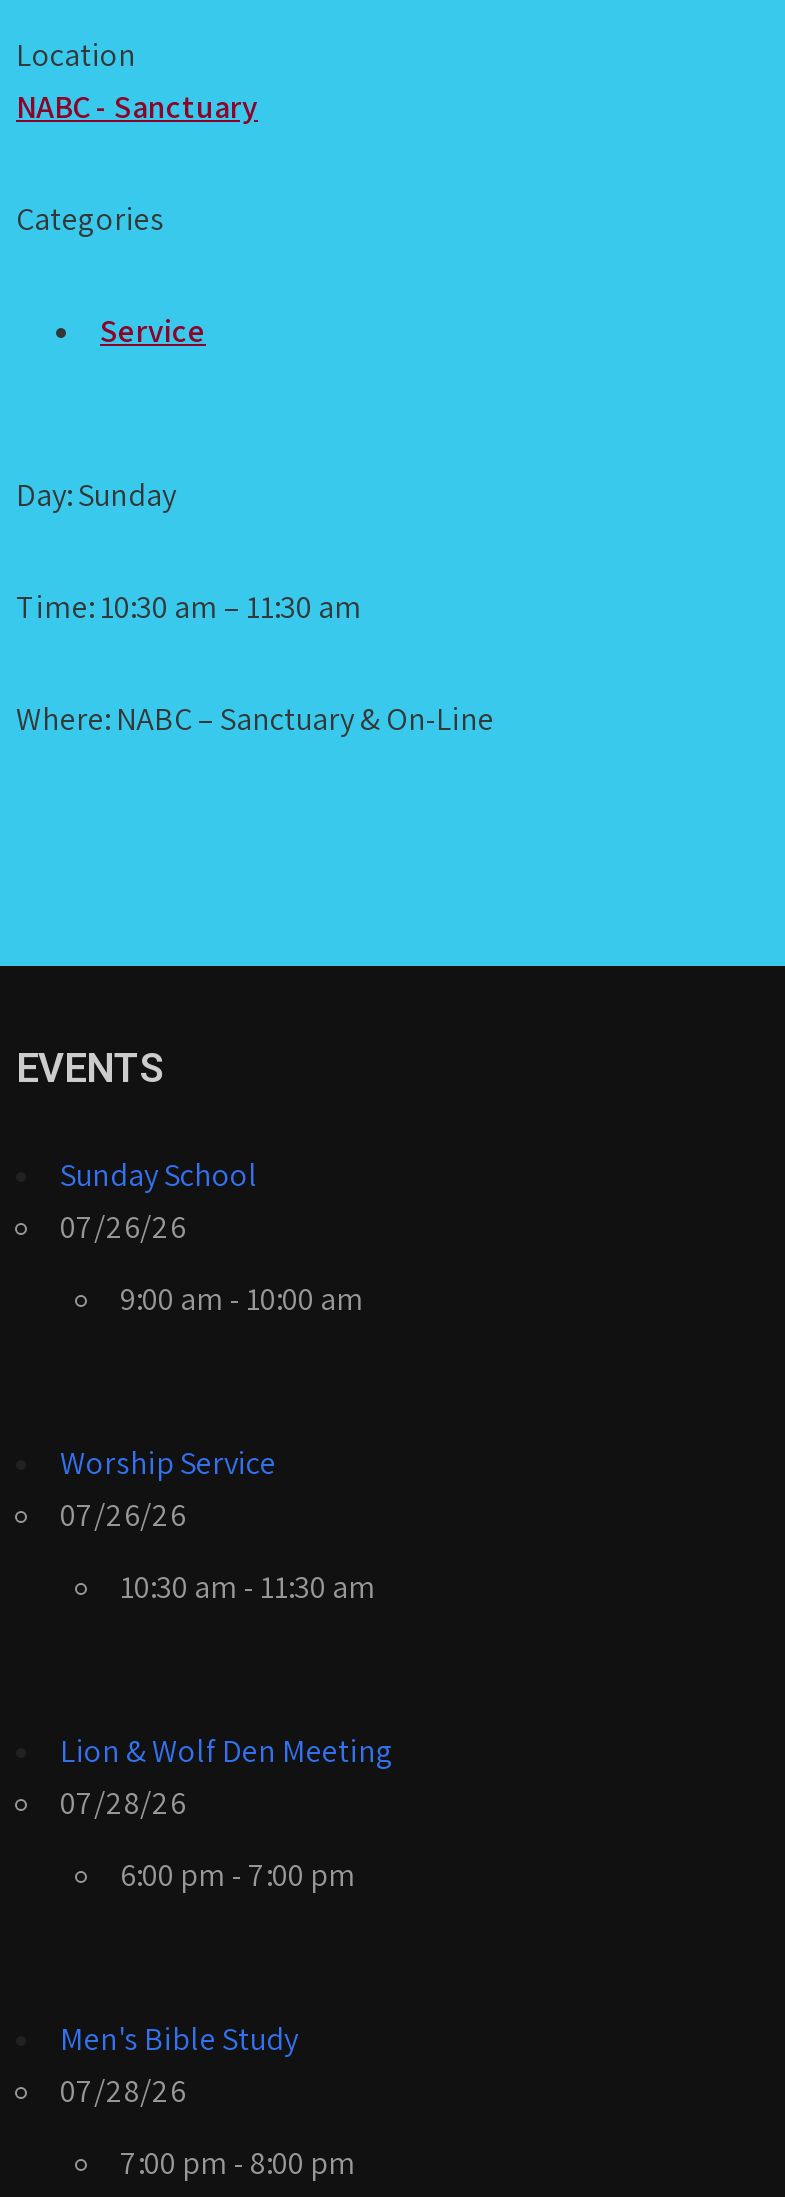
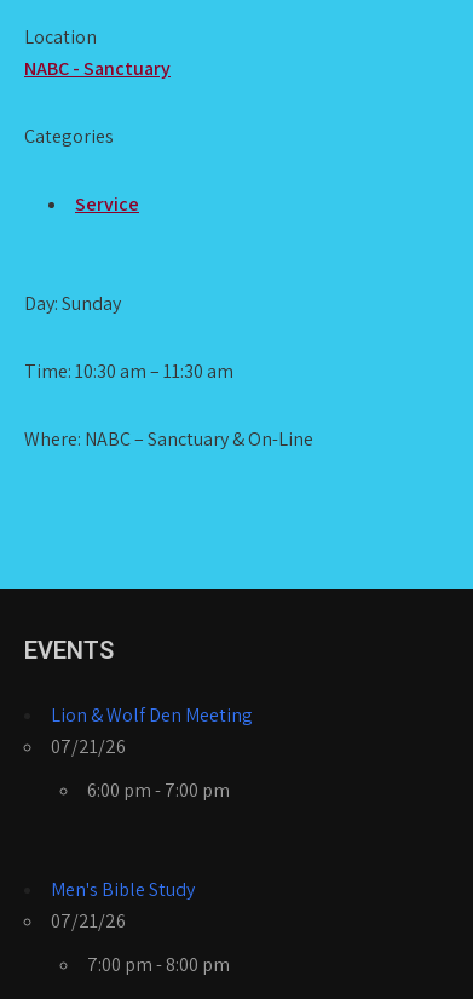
- Sunday School
- 07/26/26
- 9:00 am - 10:00 am

- Worship Service
- 07/26/26
- 10:30 am - 11:30 am

- 07/28/26
+ 07/21/26

- 07/28/26
+ 07/21/26
